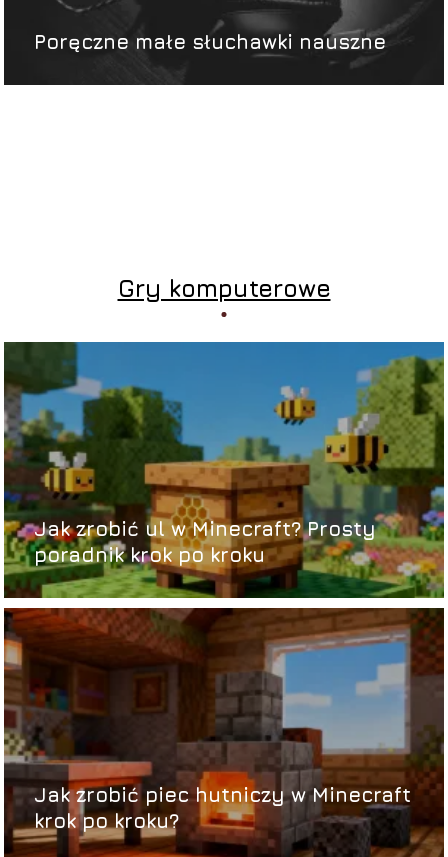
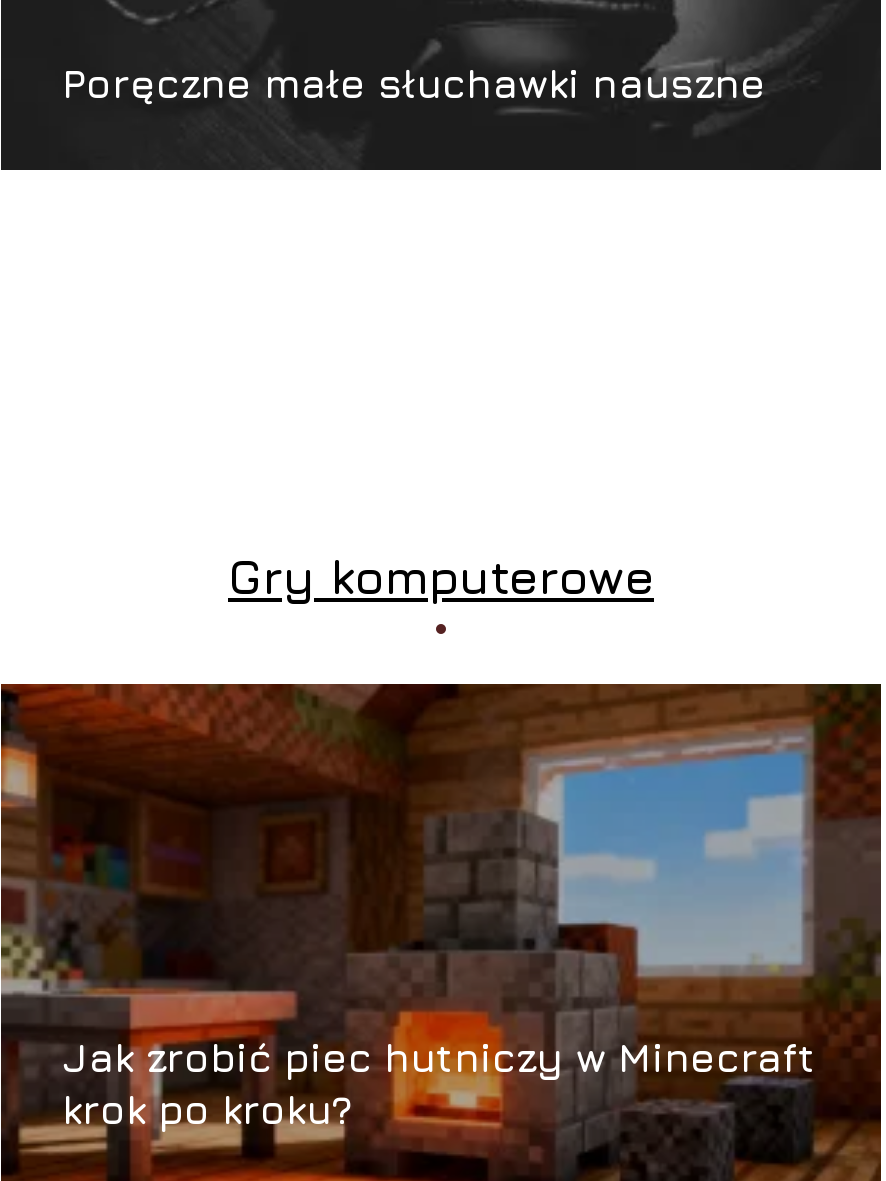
- [image]
- Jak zrobić ul w Minecraft? Prosty
- poradnik krok po kroku
